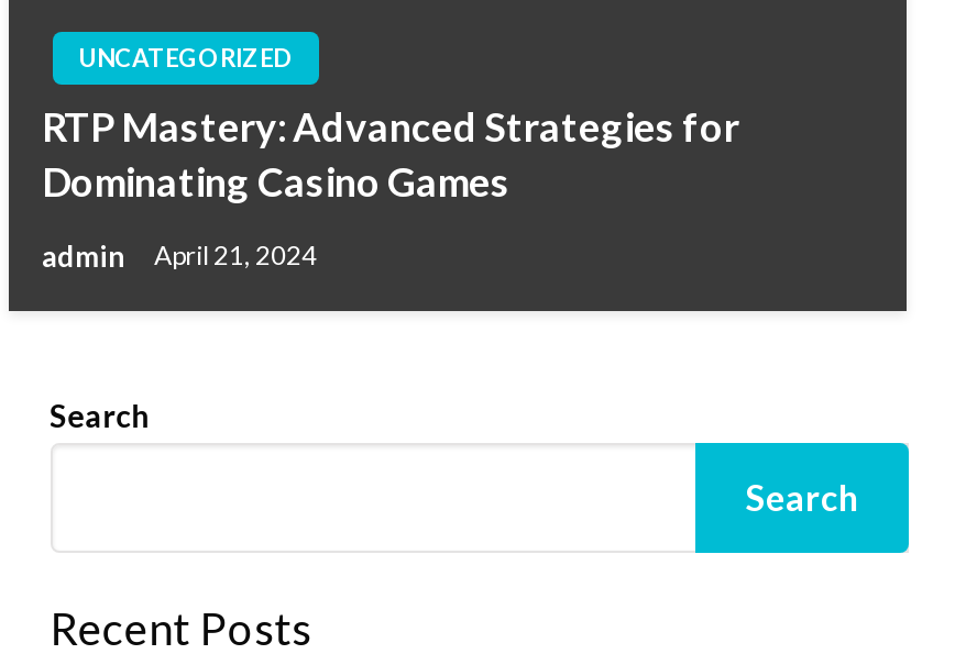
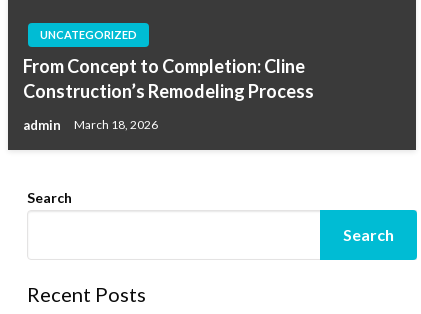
- RTP Mastery: Advanced Strategies for
- Dominating Casino Games
+ From Concept to Completion: Cline
+ Construction’s Remodeling Process

- admin April 21, 2024
+ admin March 18, 2026
